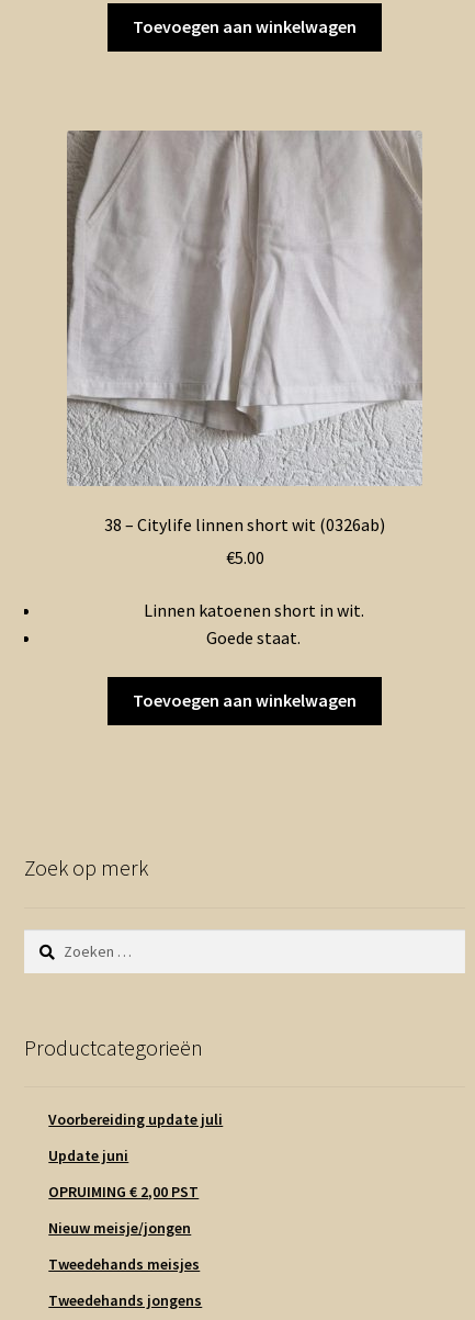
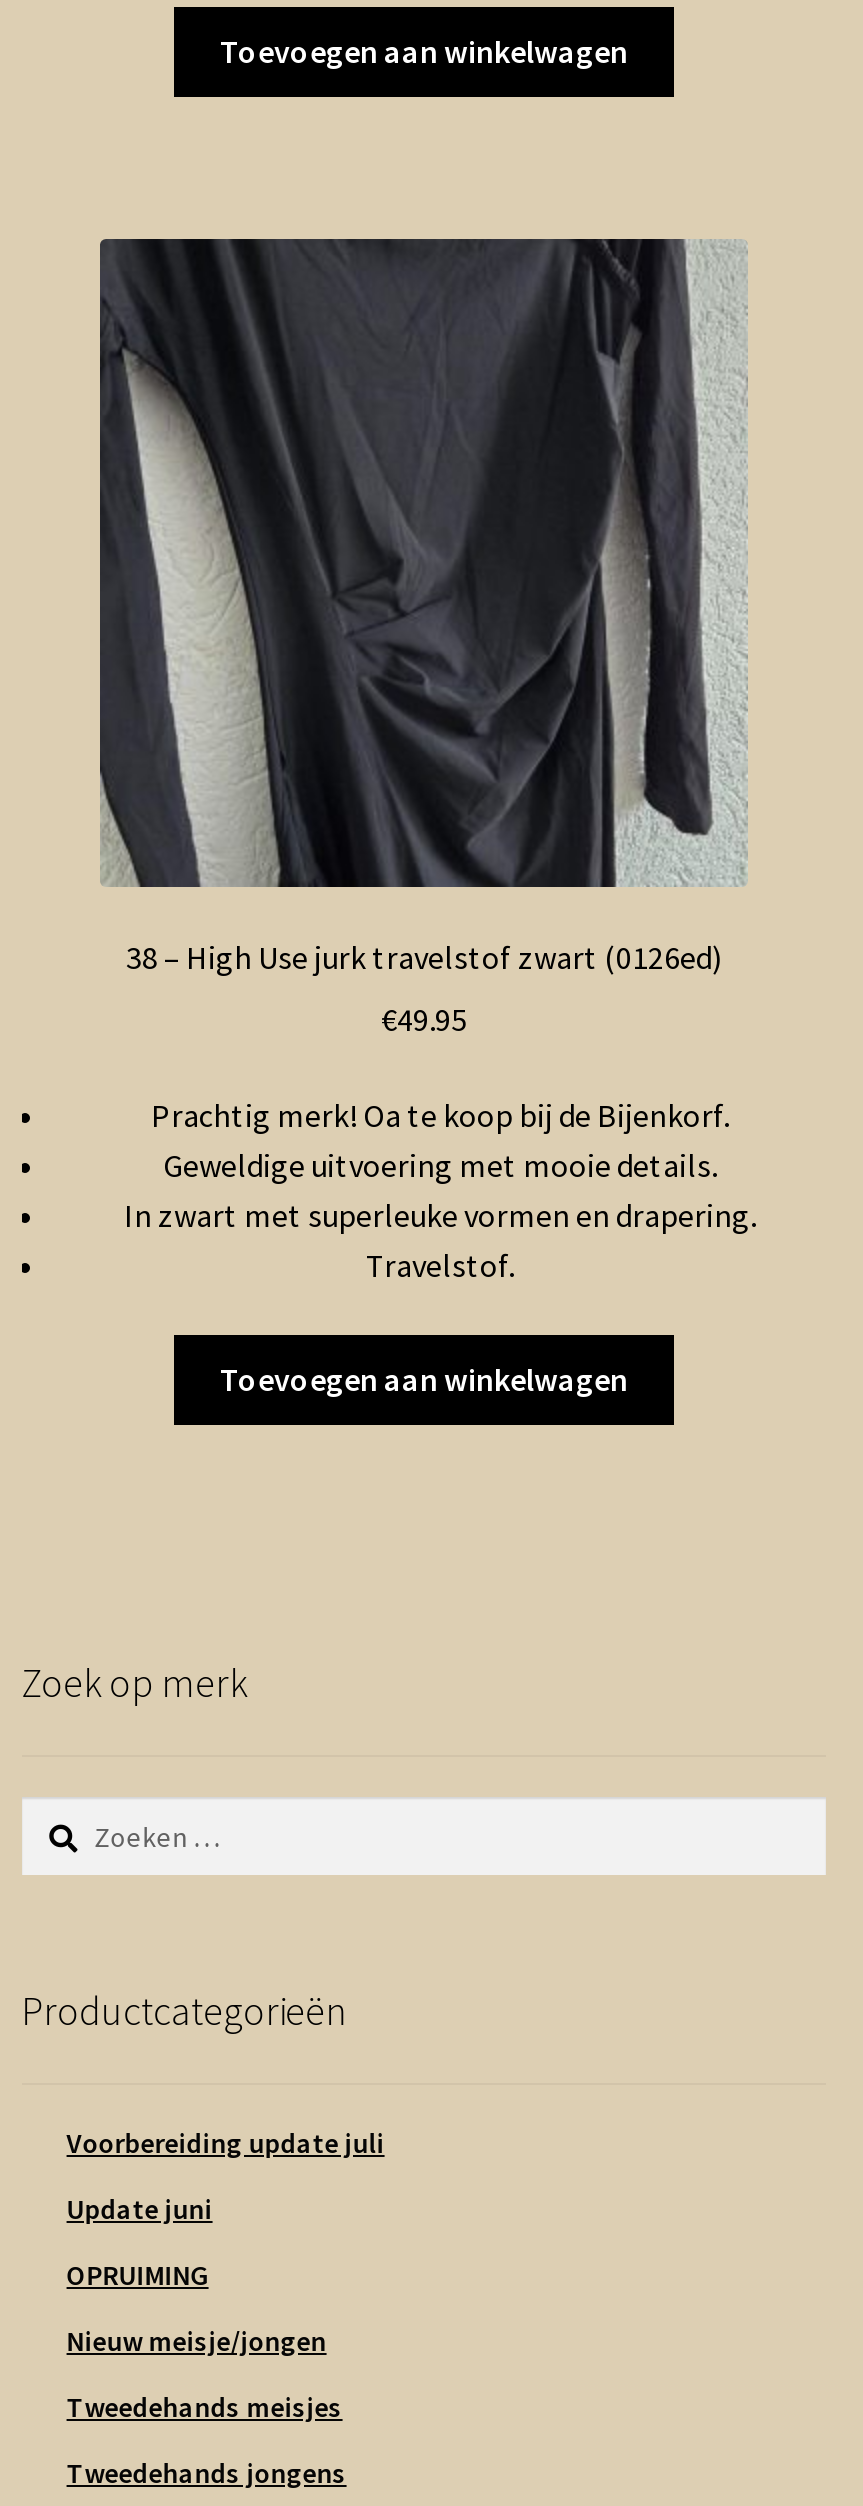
- [image]
+ [image]

- 38 – Citylife linnen short wit (0326ab)
+ 38 – High Use jurk travelstof zwart (0126ed)

- €5.00
+ €49.95

- Linnen katoenen short in wit.
- Goede staat.
+ Prachtig merk! Oa te koop bij de Bijenkorf.
+ Geweldige uitvoering met mooie details.
+ In zwart met superleuke vormen en drapering.
+ Travelstof.

- OPRUIMING € 2,00 PST
+ OPRUIMING
